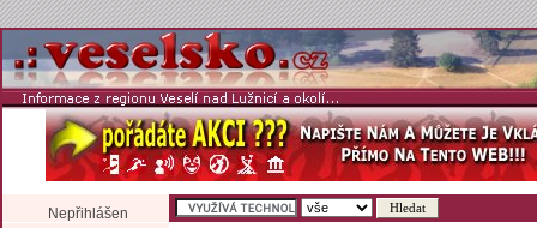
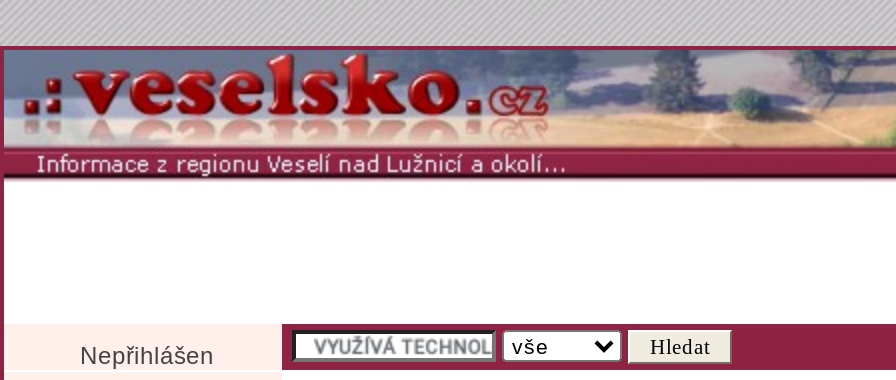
- [image]
